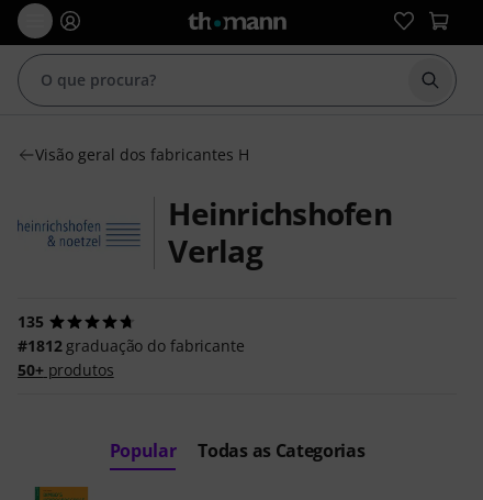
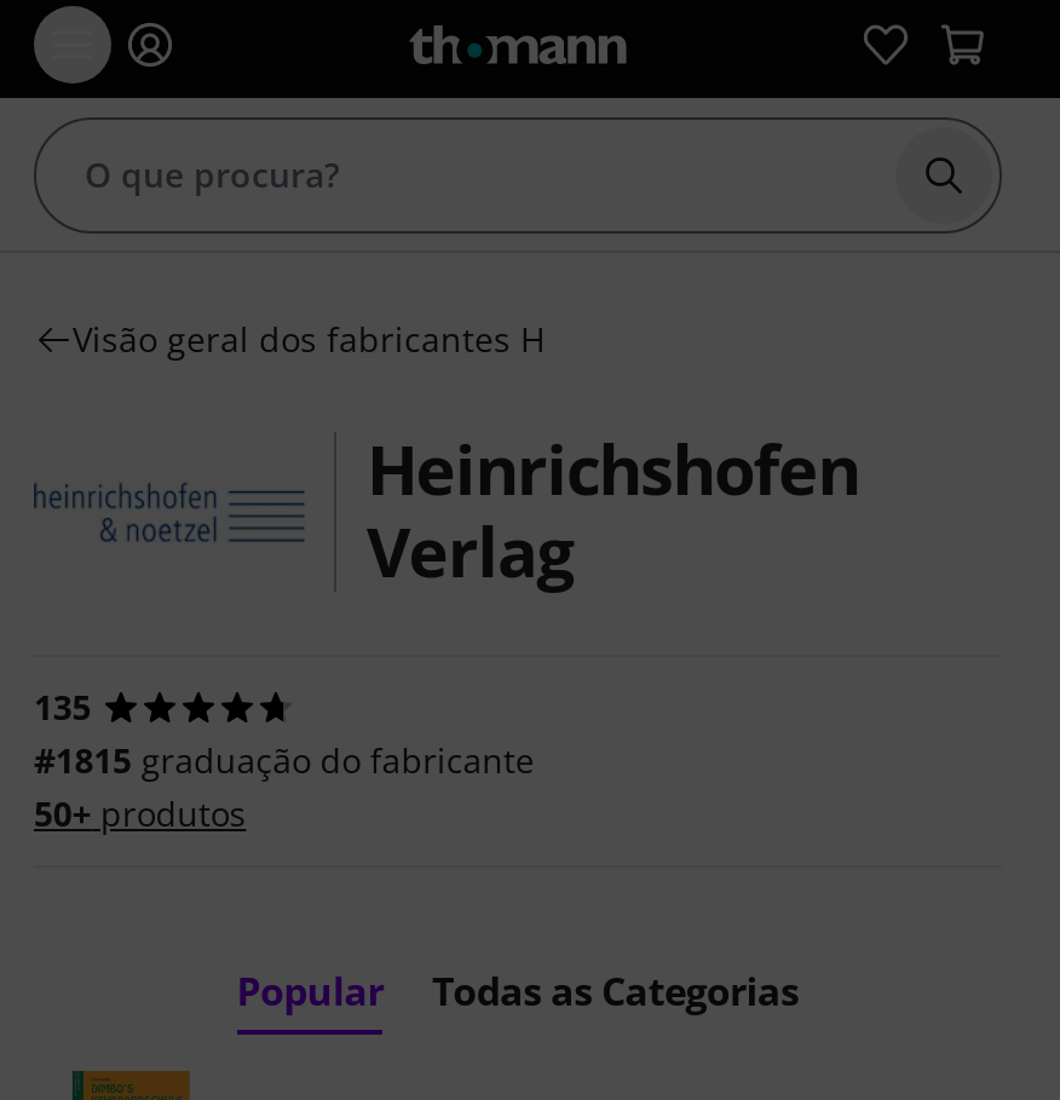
- #1812 graduação do fabricante
+ #1815 graduação do fabricante
